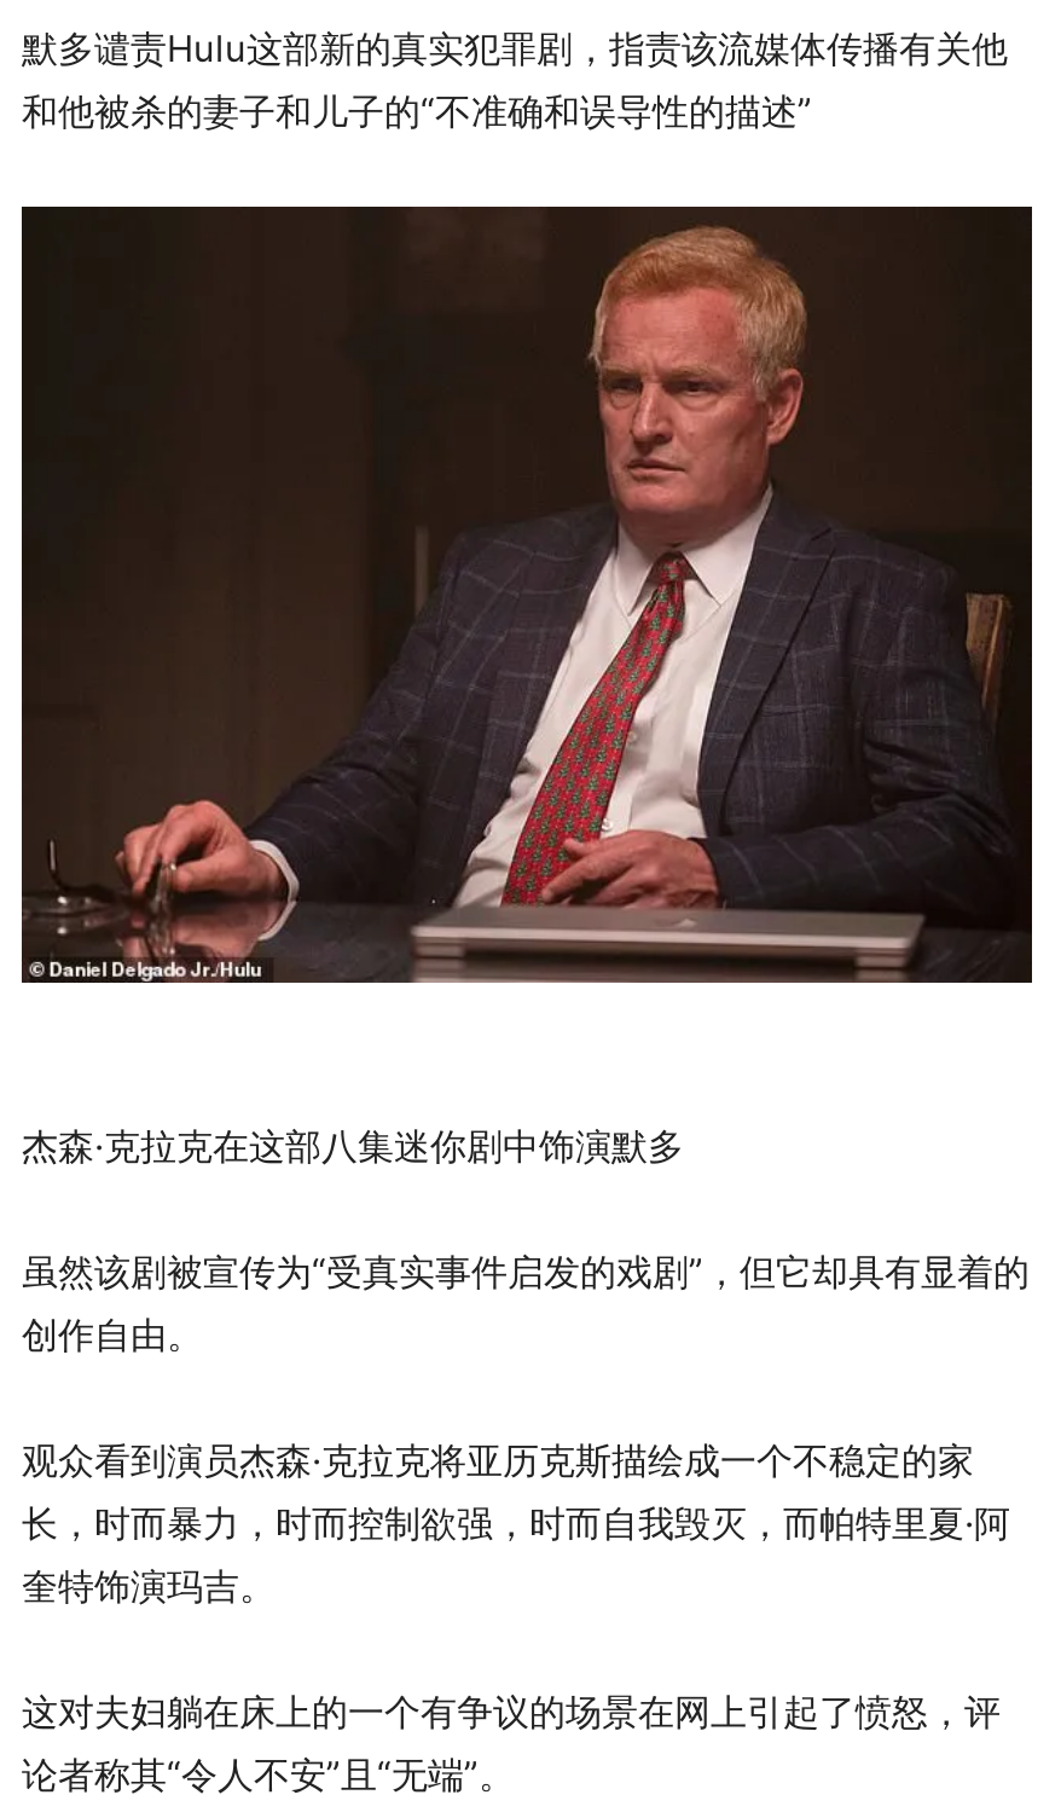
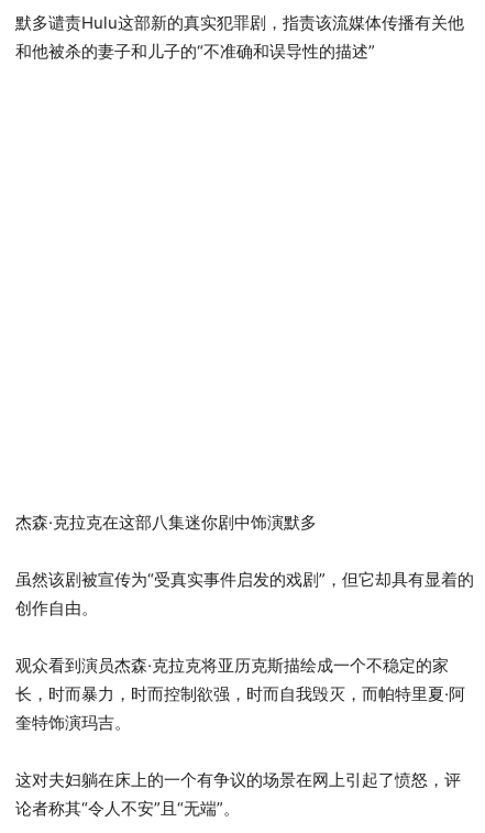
- [image]
